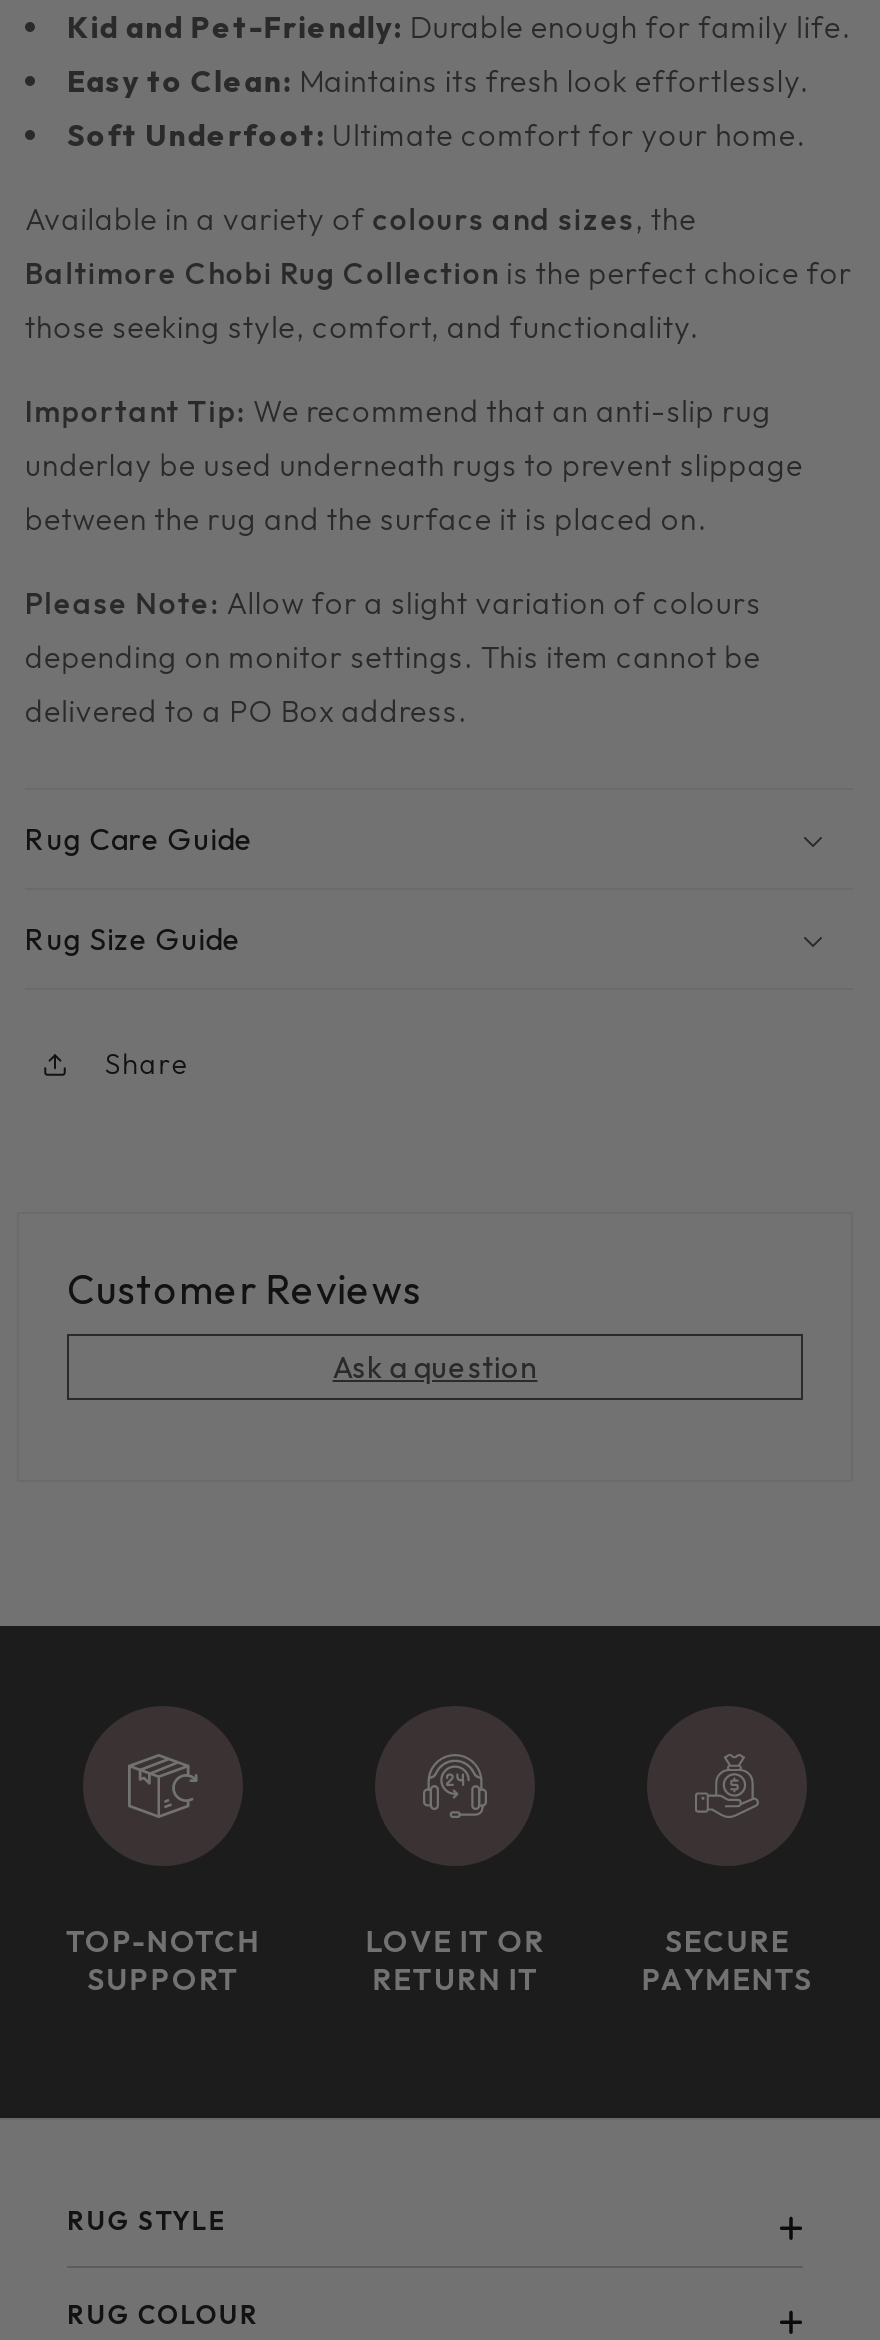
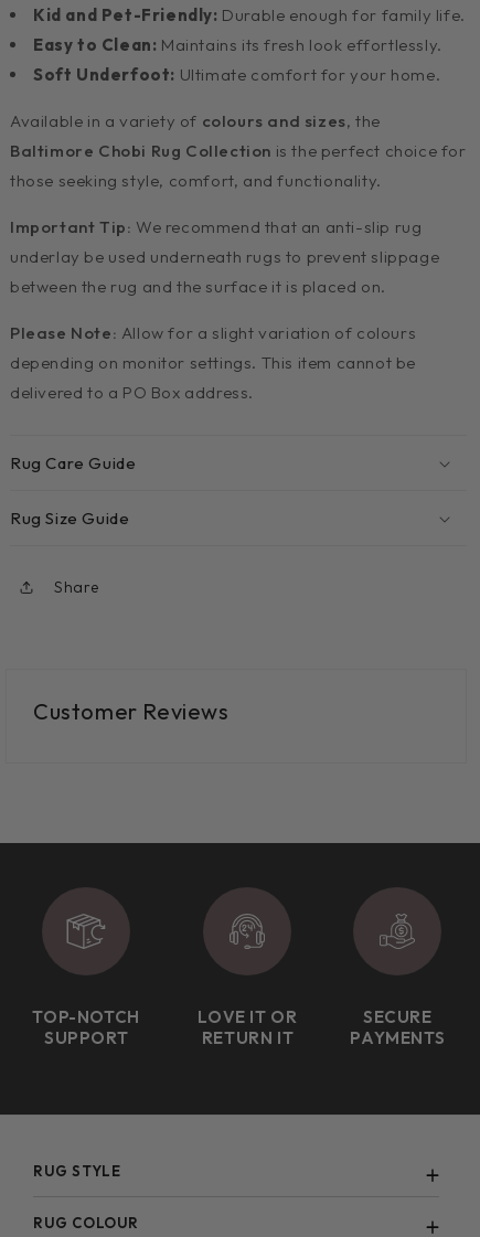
- Ask a question
